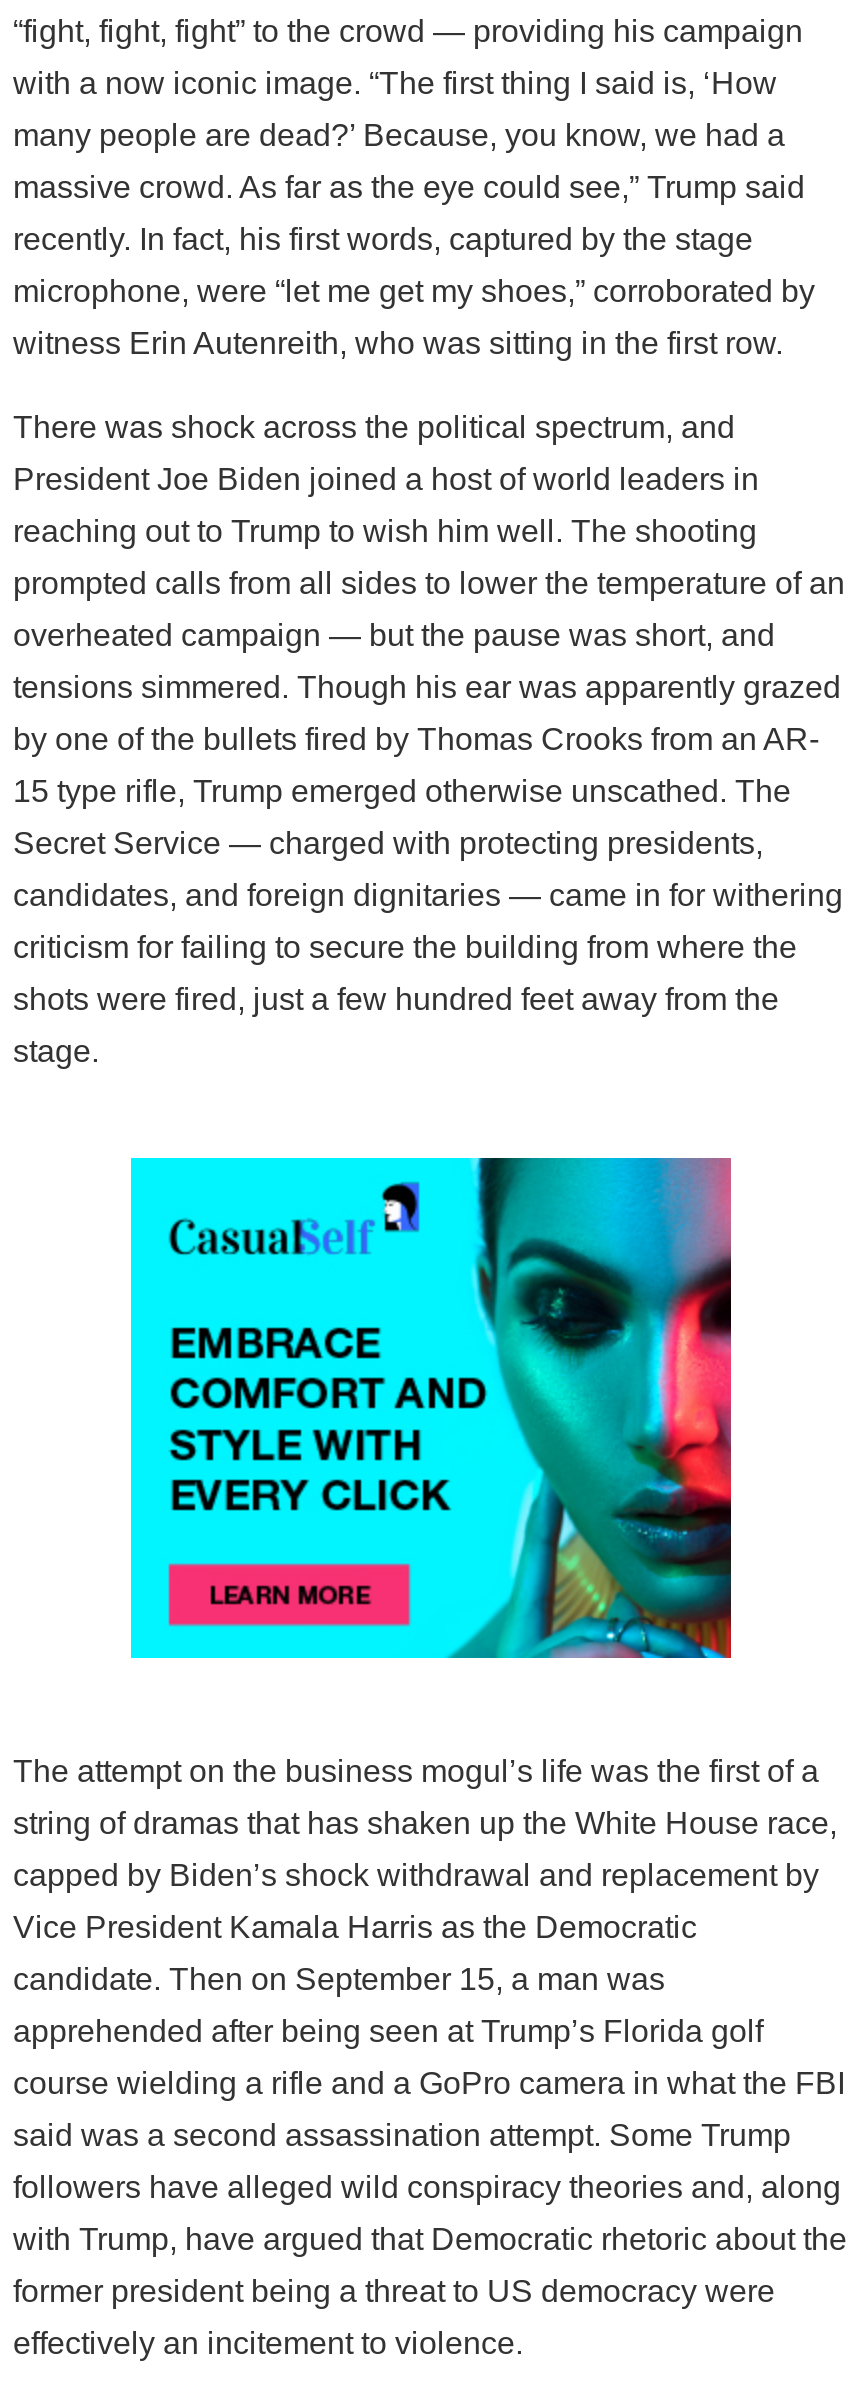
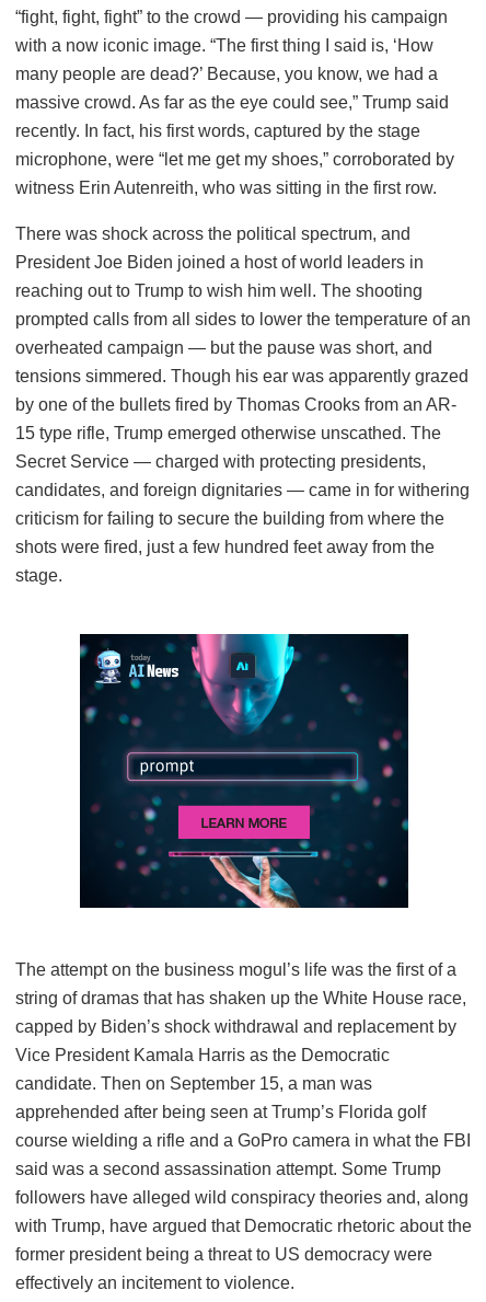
- [image]
+ [image]
